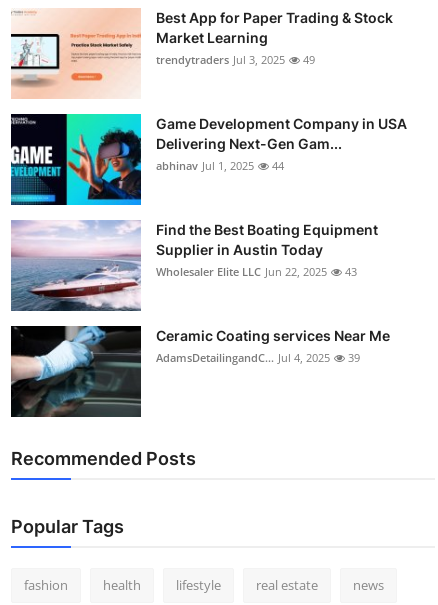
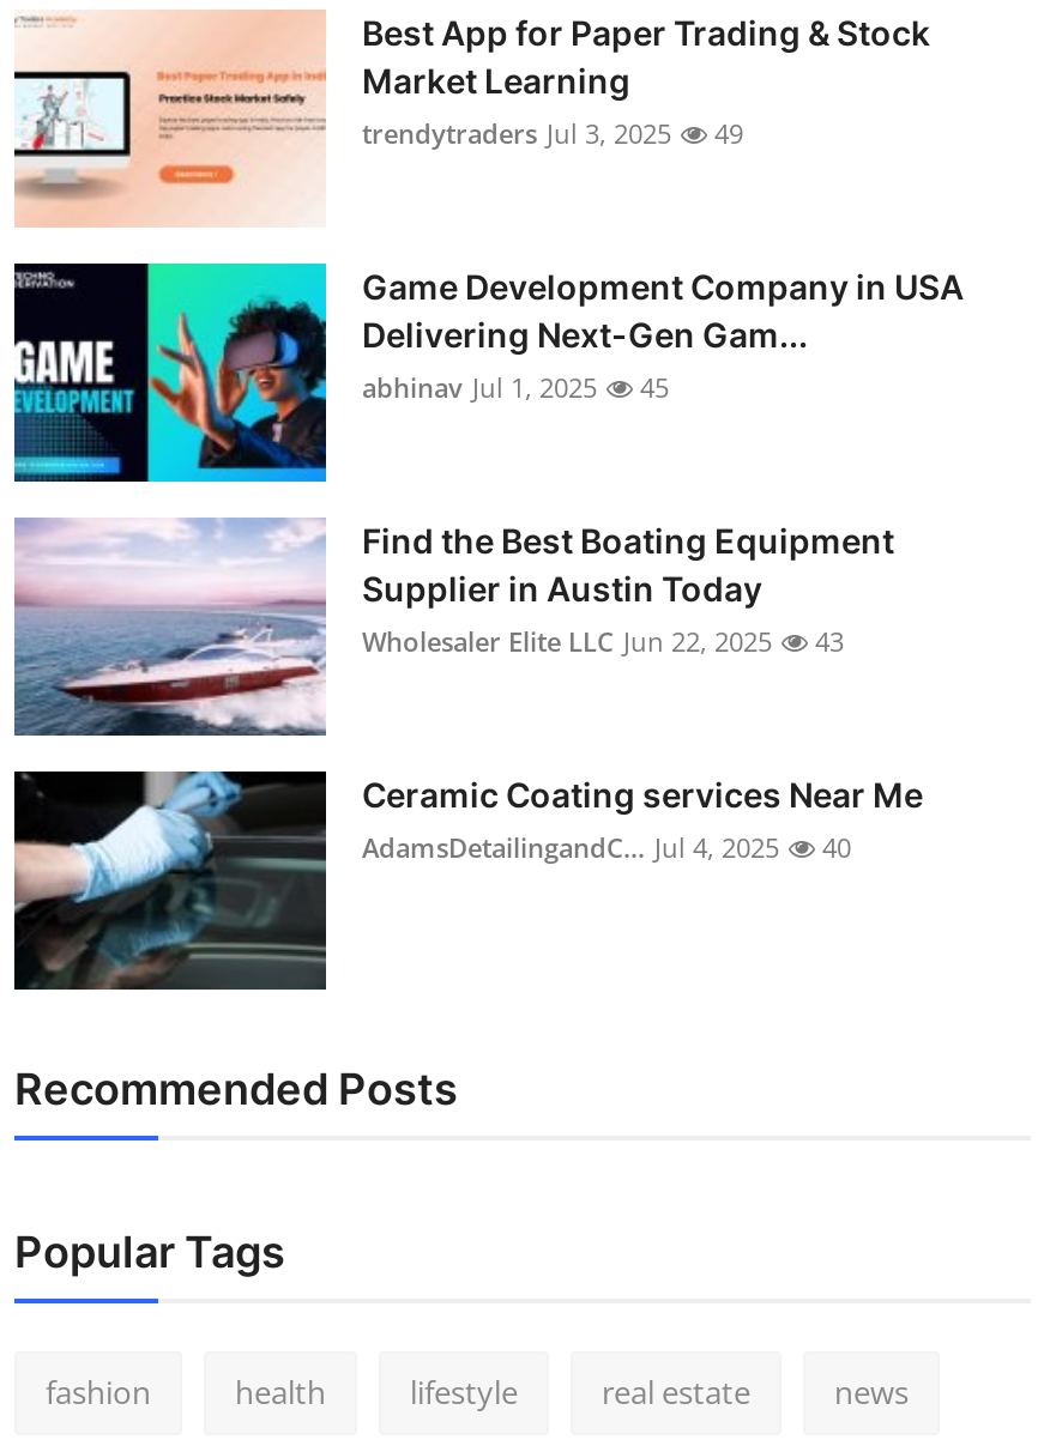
- abhinav Jul 1, 2025 44
+ abhinav Jul 1, 2025 45

- AdamsDetailingandC... Jul 4, 2025 39
+ AdamsDetailingandC... Jul 4, 2025 40
